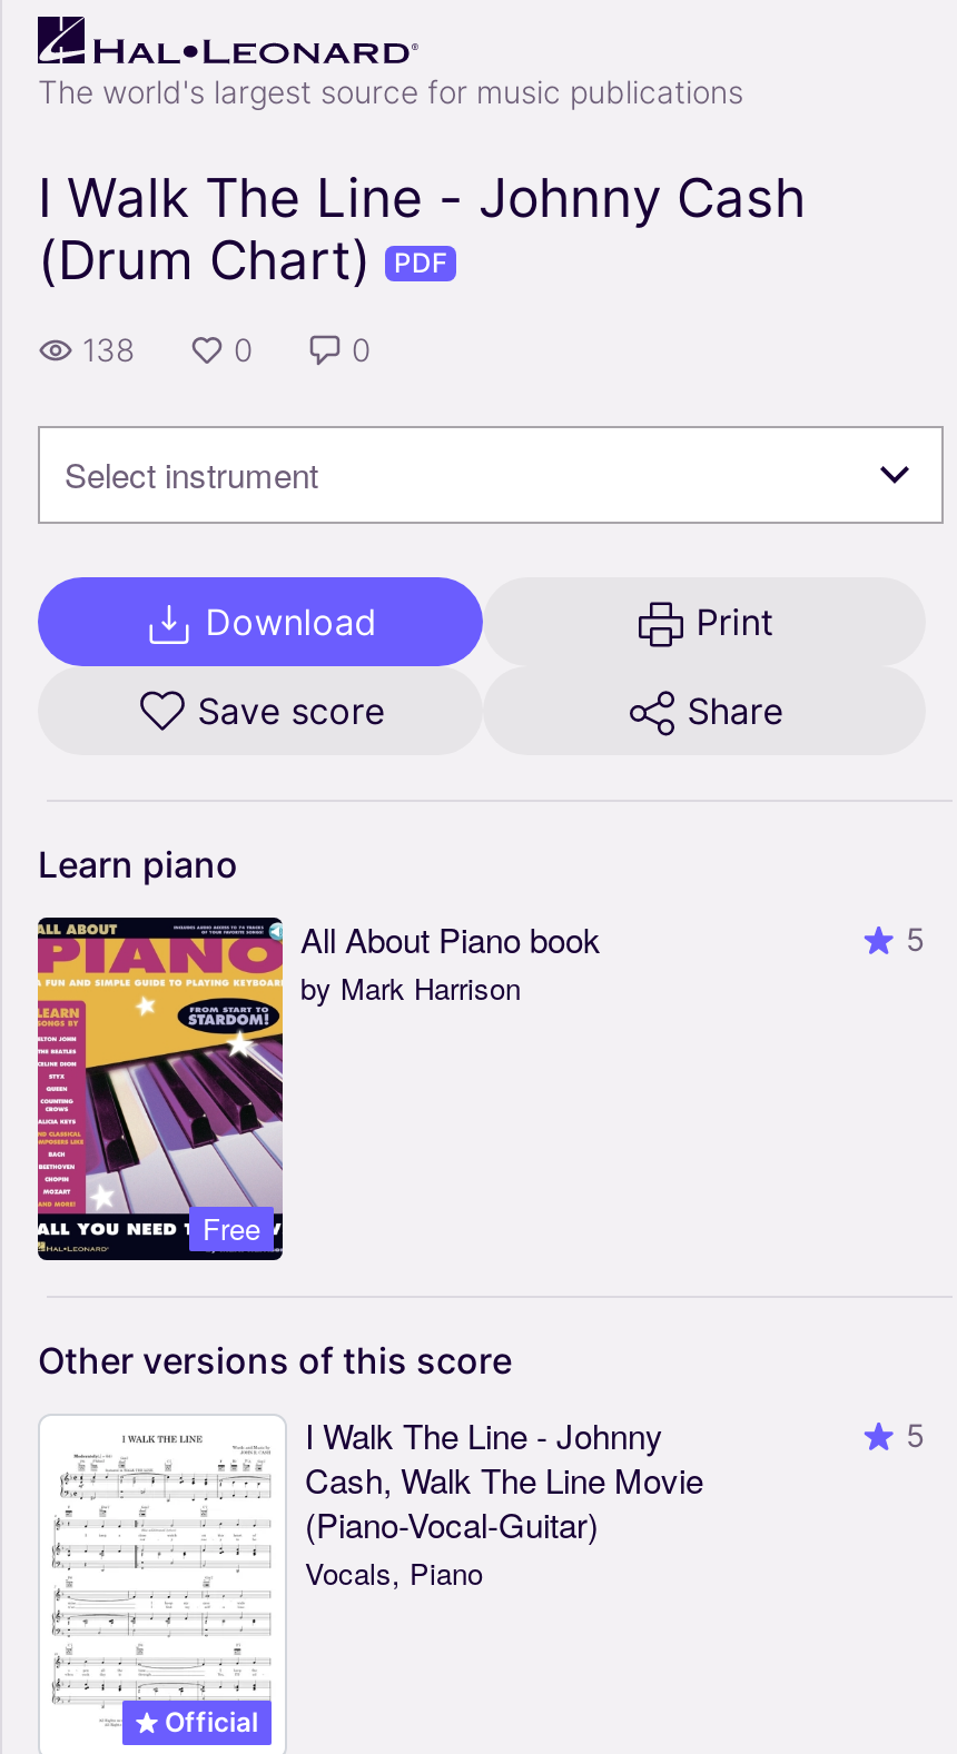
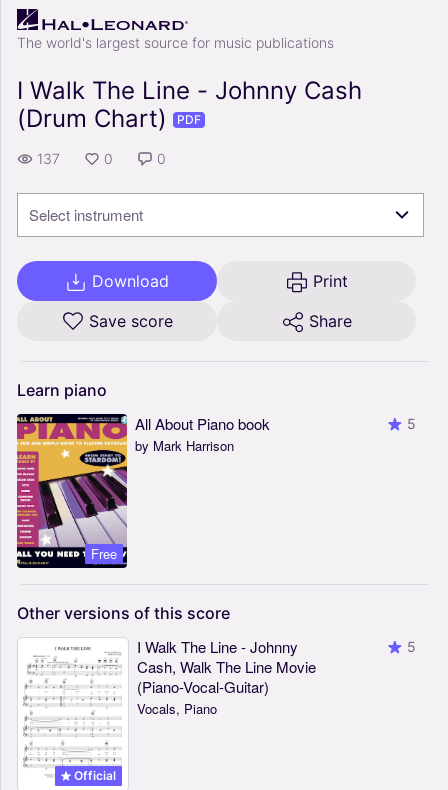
- 138
+ 137
